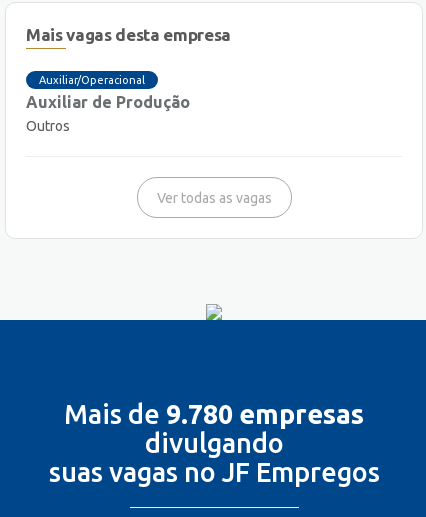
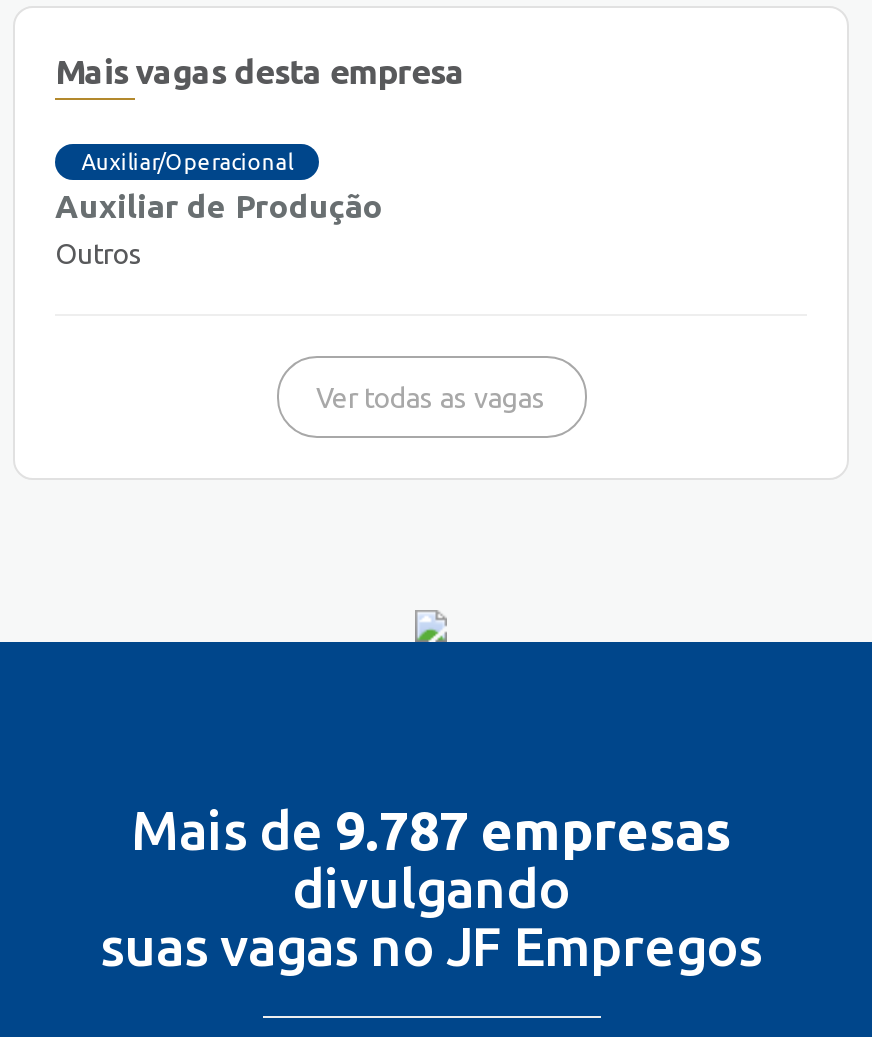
- Mais de 9.780 empresas
+ Mais de 9.787 empresas
